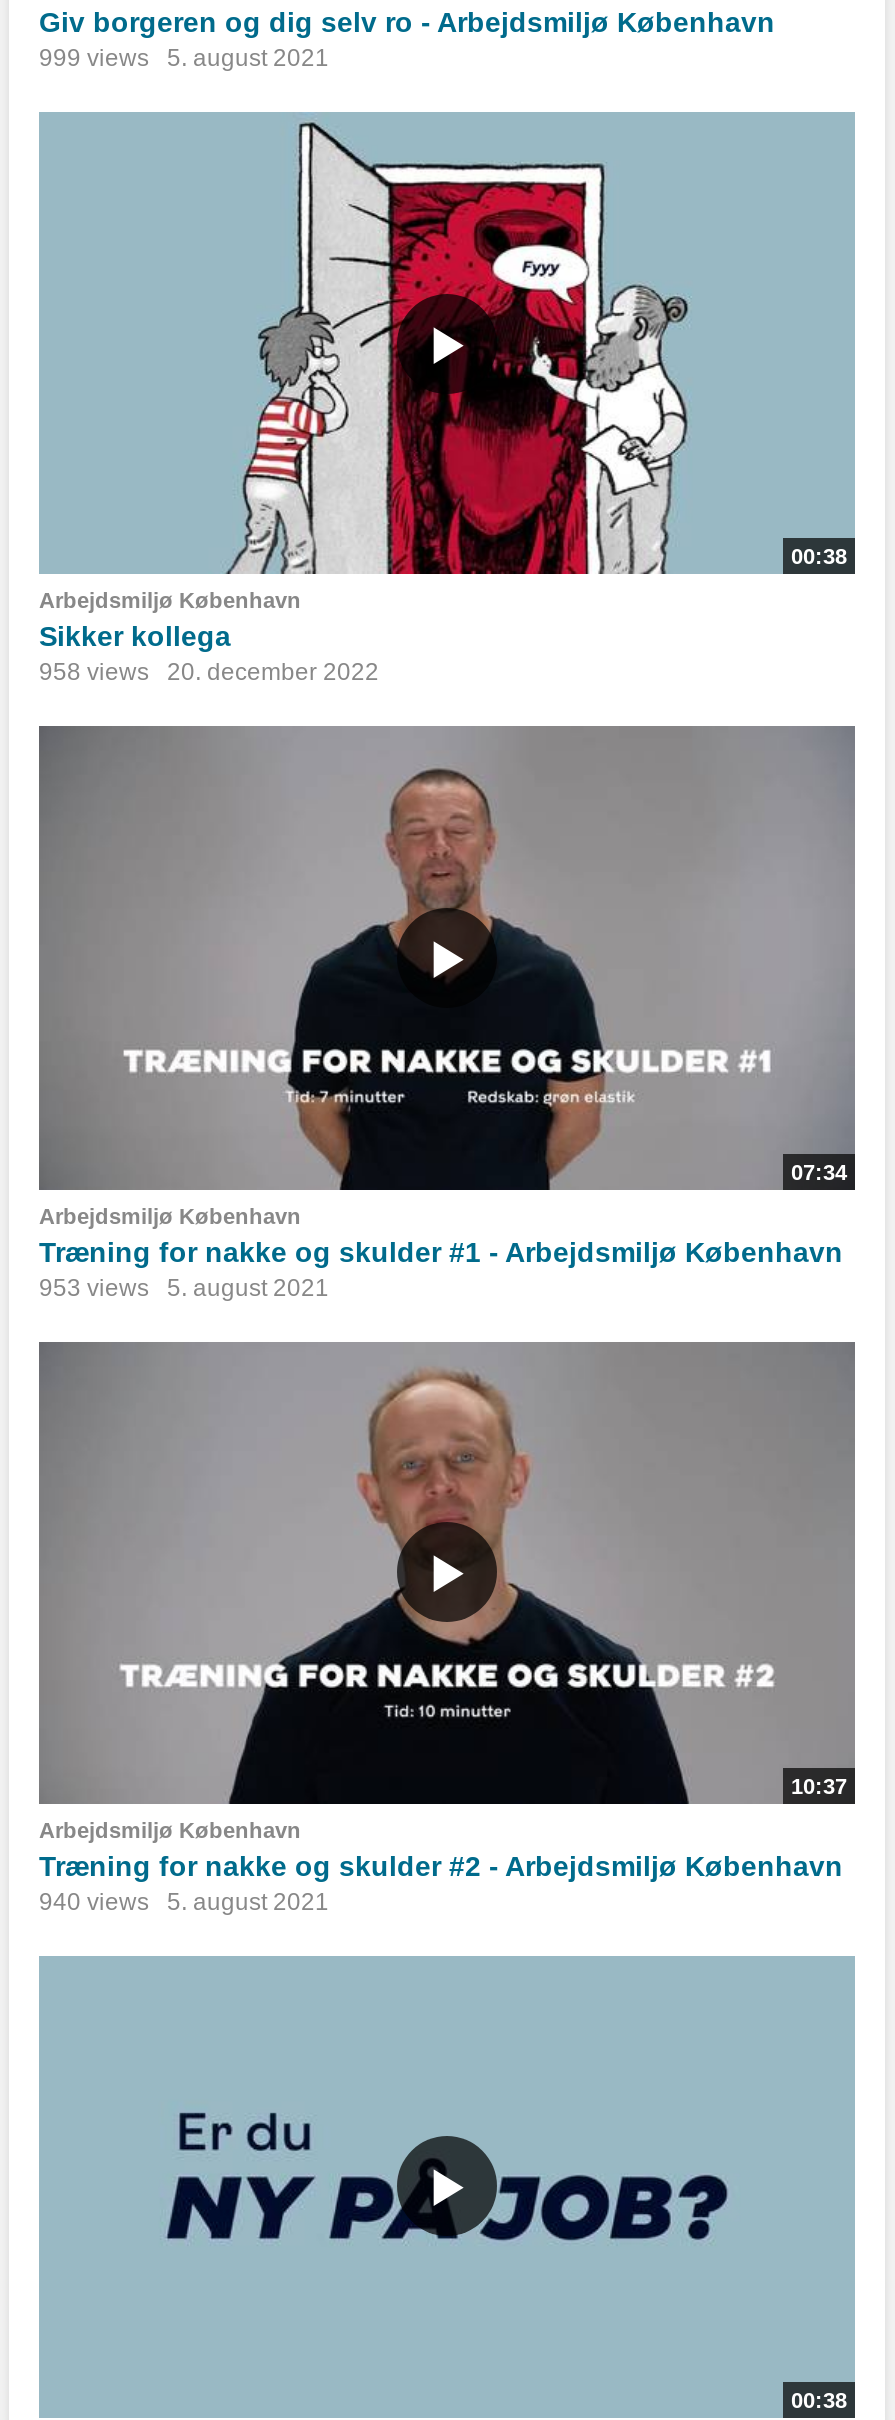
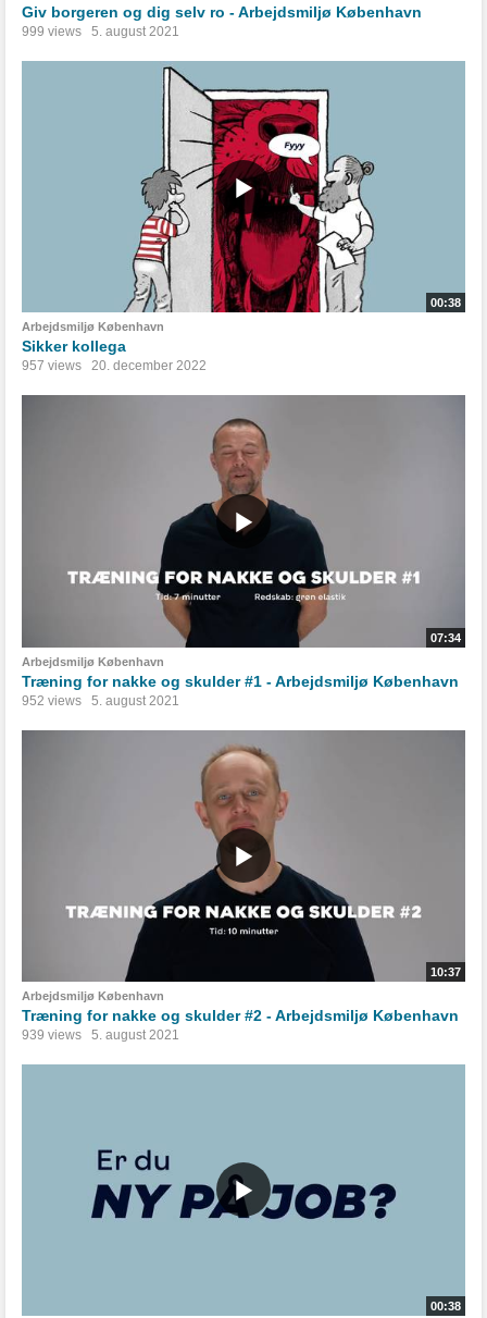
- 958 views 20. december 2022
+ 957 views 20. december 2022

- 953 views 5. august 2021
+ 952 views 5. august 2021

- 940 views 5. august 2021
+ 939 views 5. august 2021
